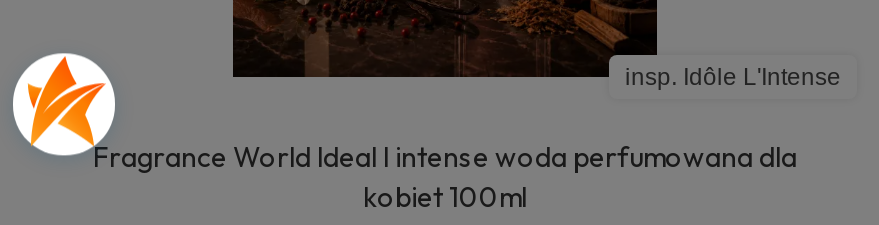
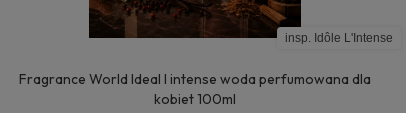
- [image]
